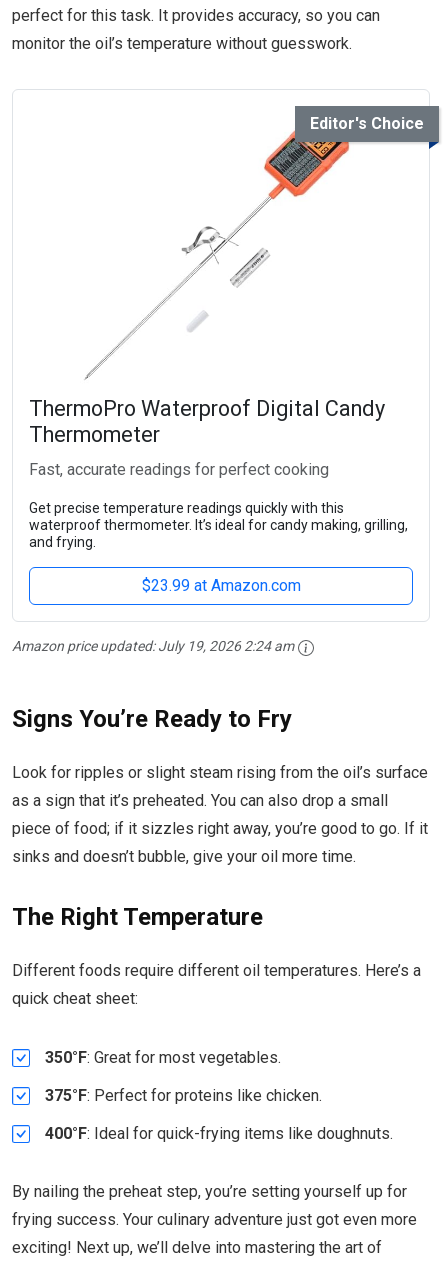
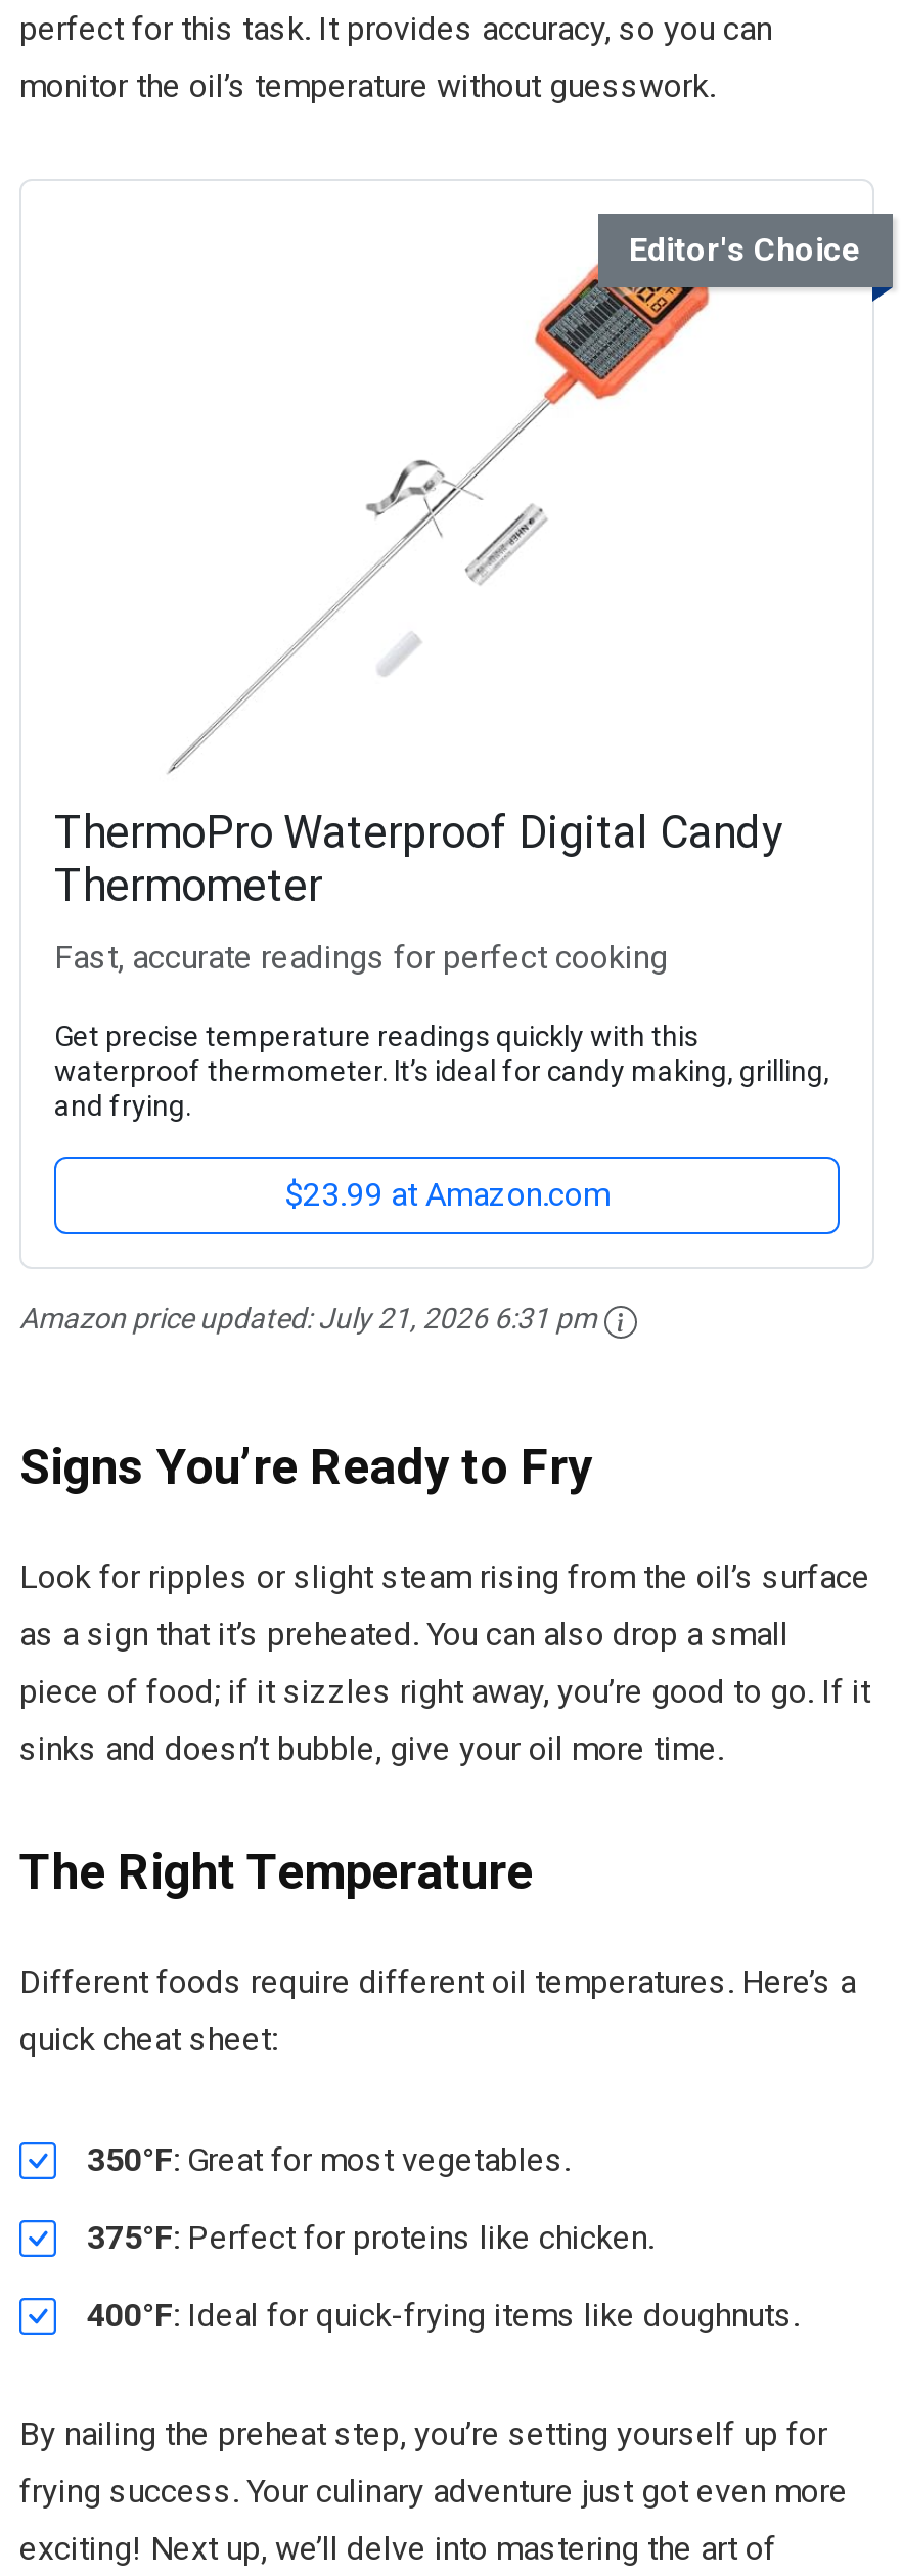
- Amazon price updated: July 19, 2026 2:24 am
+ Amazon price updated: July 21, 2026 6:31 pm
